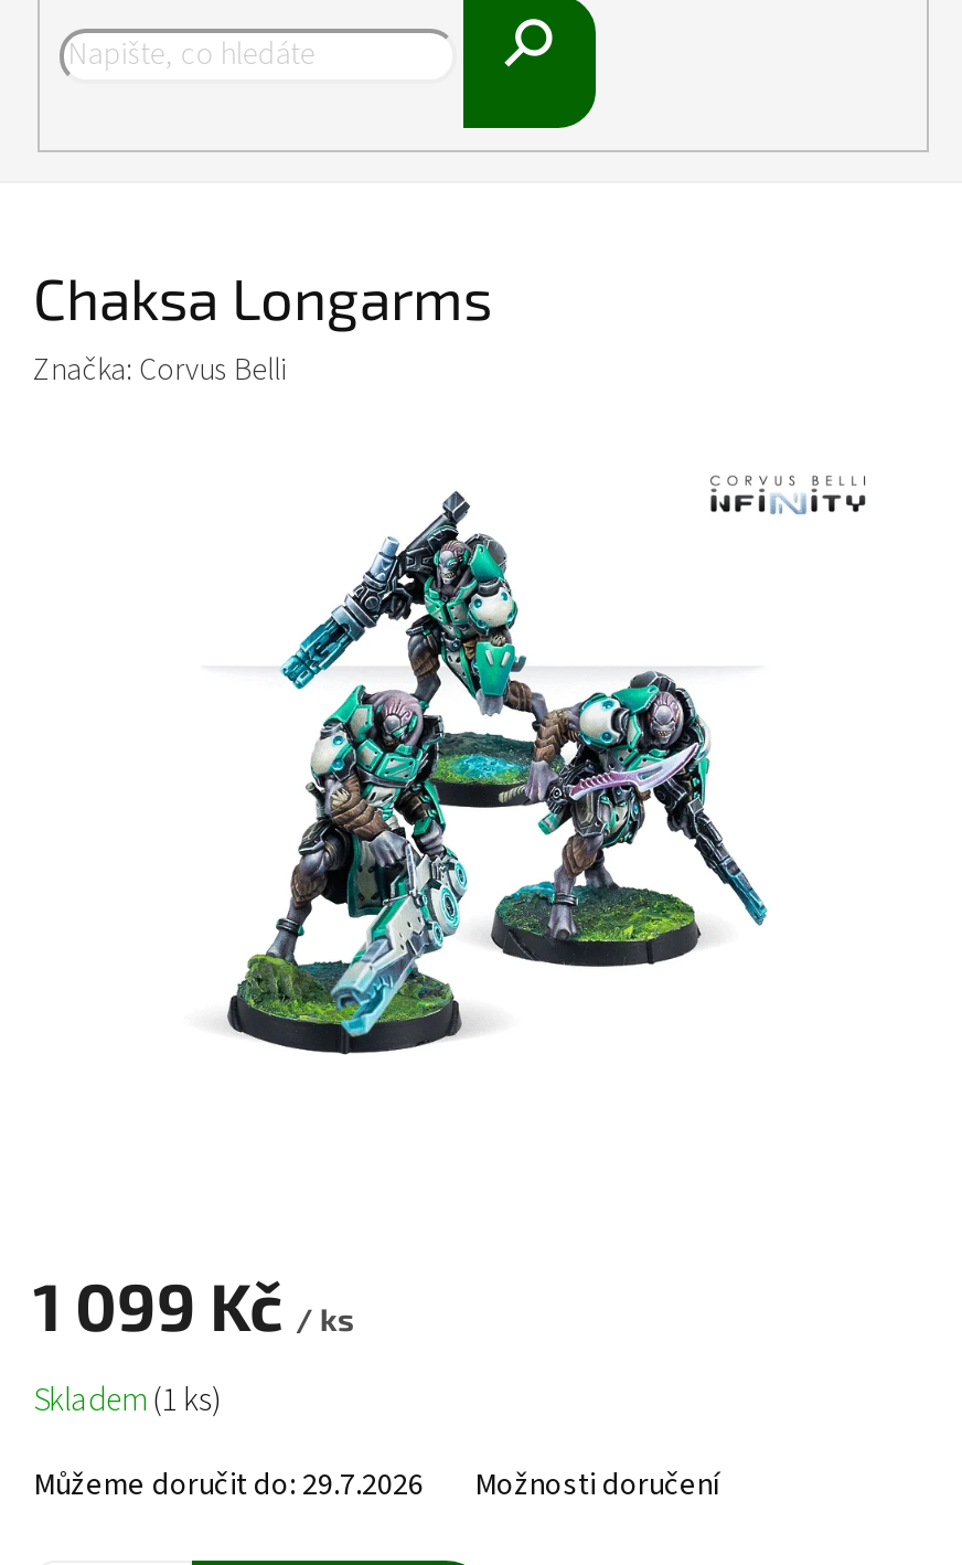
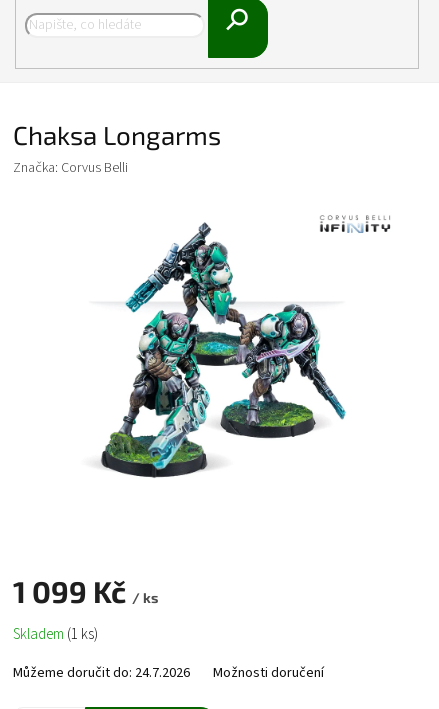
- Můžeme doručit do: 29.7.2026
+ Můžeme doručit do: 24.7.2026
